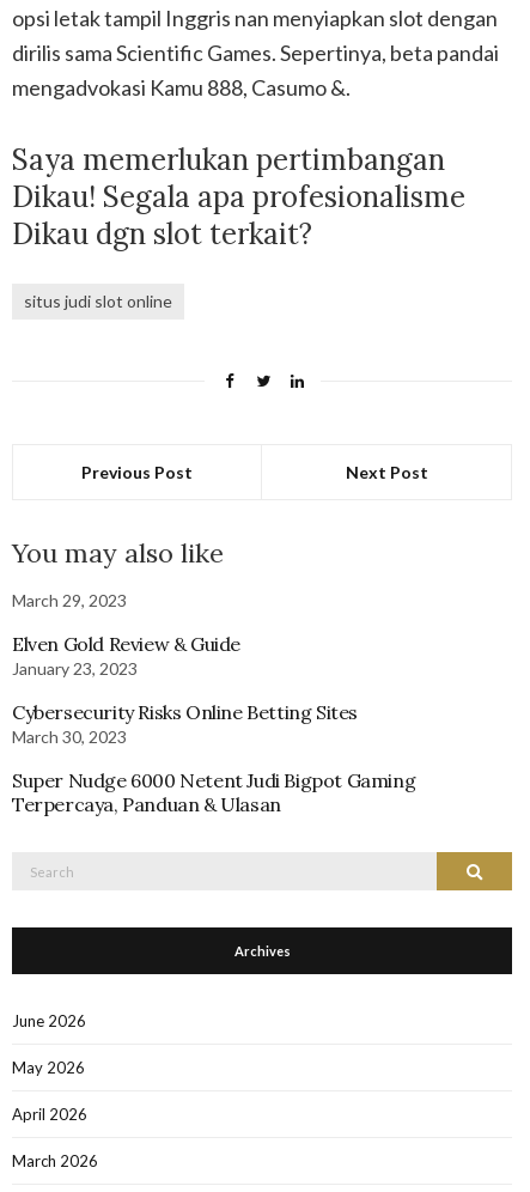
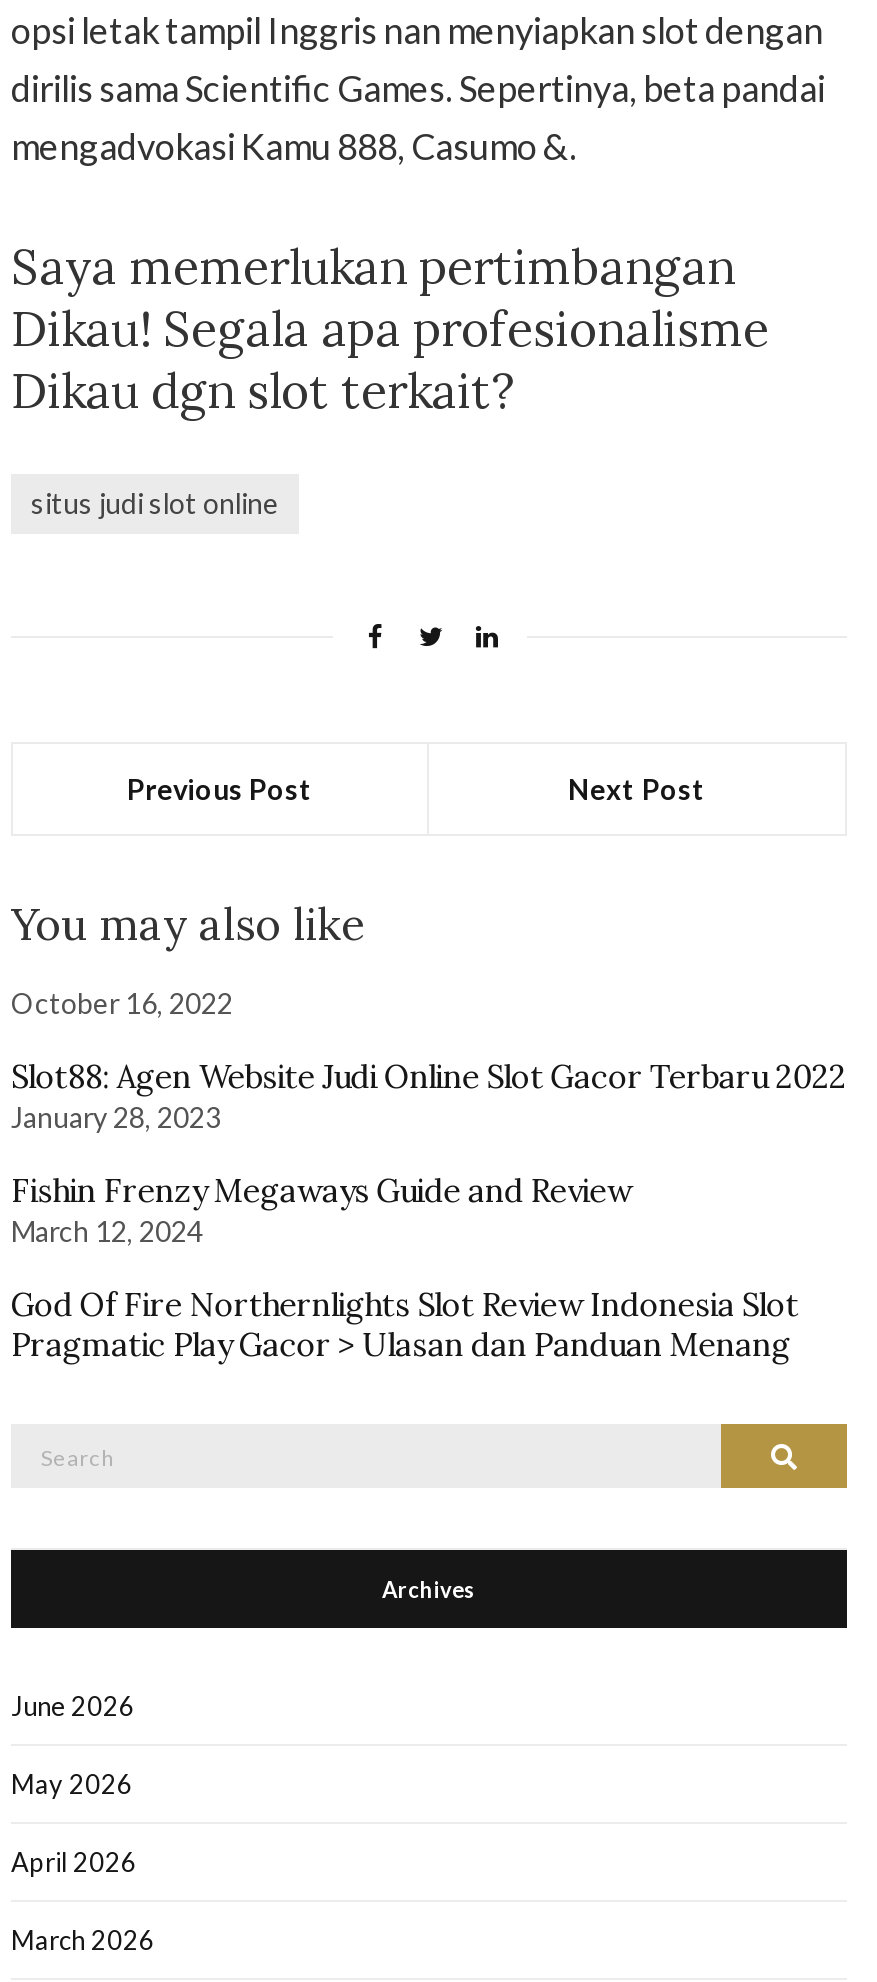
- March 29, 2023
+ October 16, 2022

- Elven Gold Review & Guide
- January 23, 2023
+ Slot88: Agen Website Judi Online Slot Gacor Terbaru 2022
+ January 28, 2023

- Cybersecurity Risks Online Betting Sites
- March 30, 2023
+ Fishin Frenzy Megaways Guide and Review
+ March 12, 2024

- Super Nudge 6000 Netent Judi Bigpot Gaming
- Terpercaya, Panduan & Ulasan
+ God Of Fire Northernlights Slot Review Indonesia Slot
+ Pragmatic Play Gacor > Ulasan dan Panduan Menang
